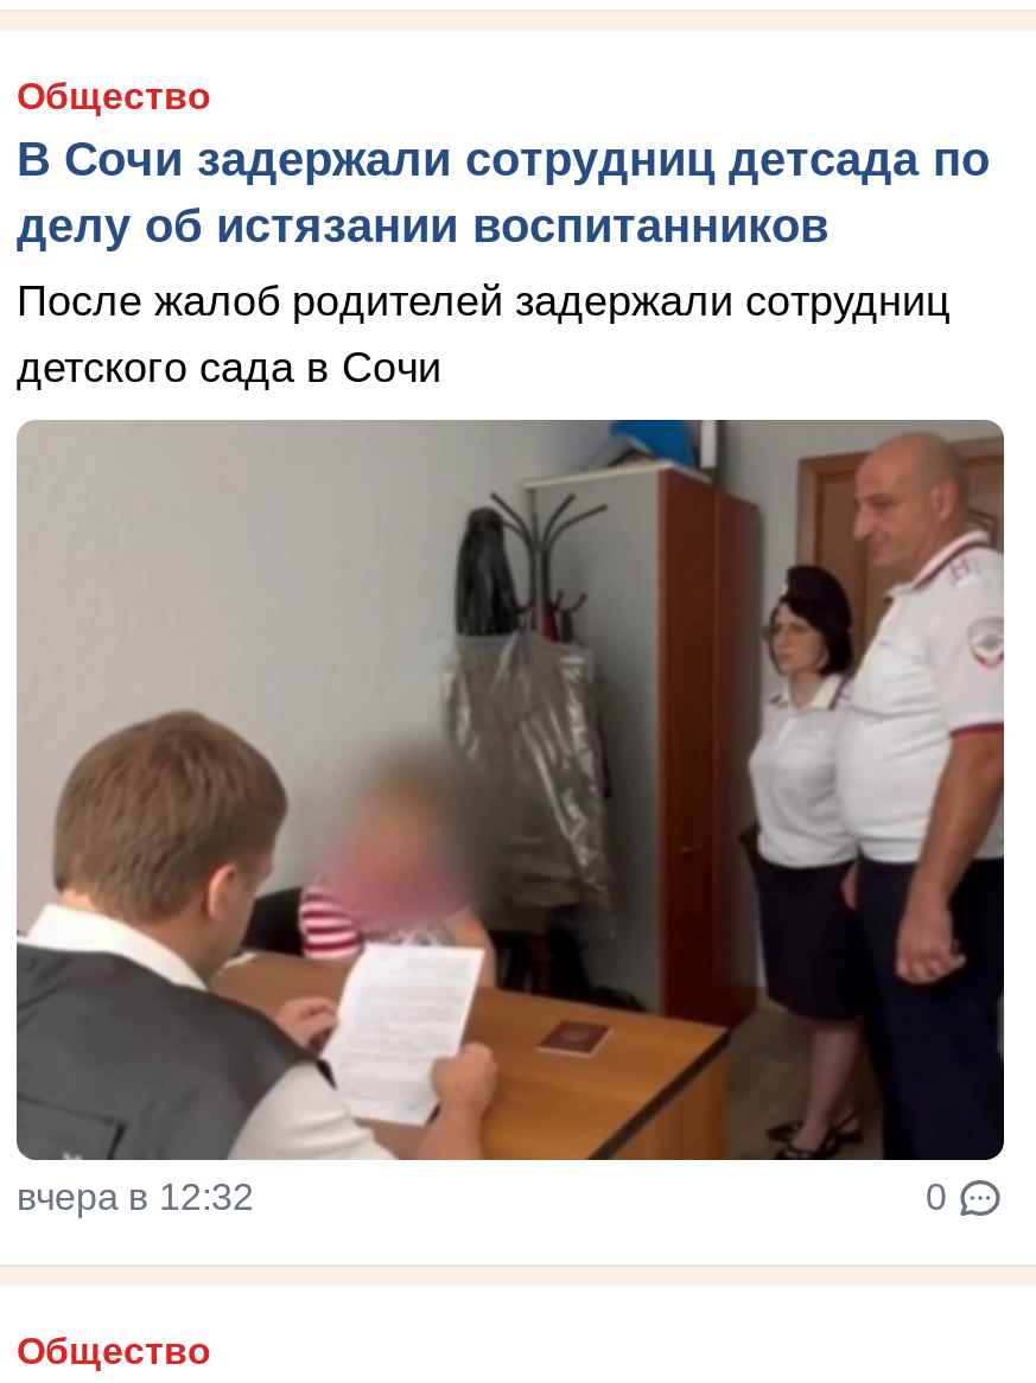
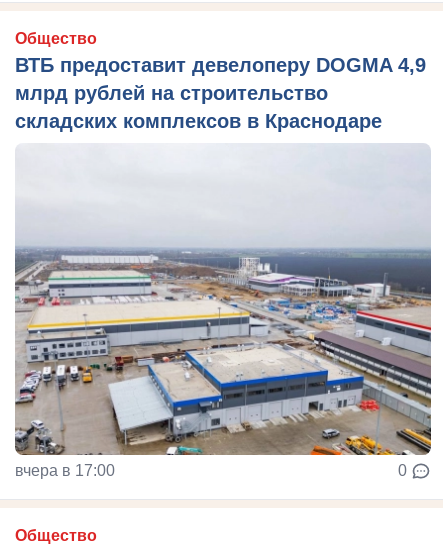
- В Сочи задержали сотрудниц детсада по
- делу об истязании воспитанников
- После жалоб родителей задержали сотрудниц
- детского сада в Сочи
+ ВТБ предоставит девелоперу DOGMA 4,9
+ млрд рублей на строительство
+ складских комплексов в Краснодаре

- [image]
- вчера в 12:32
+ [image]
+ вчера в 17:00
